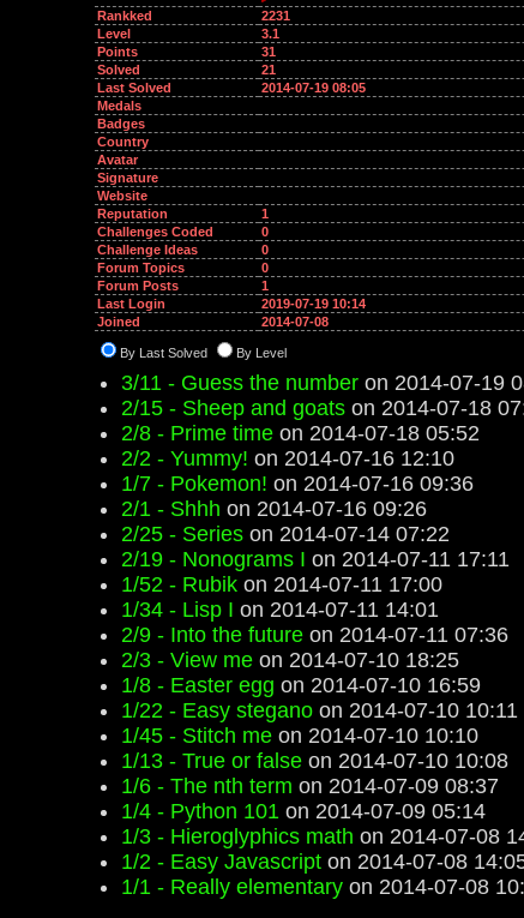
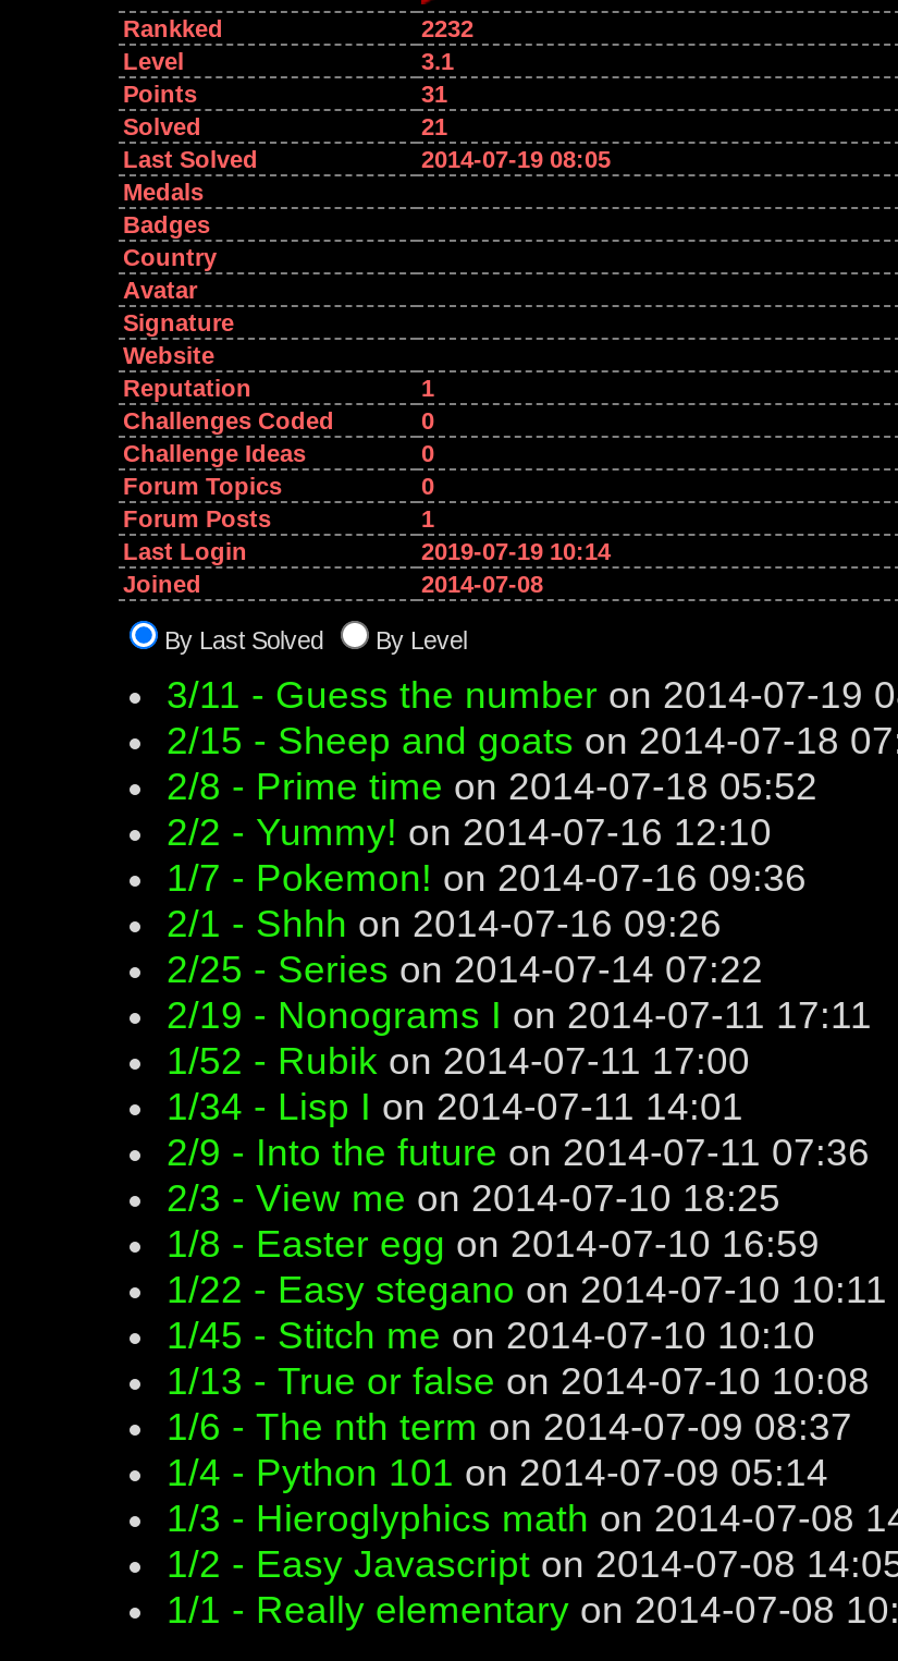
- 2231
+ 2232
